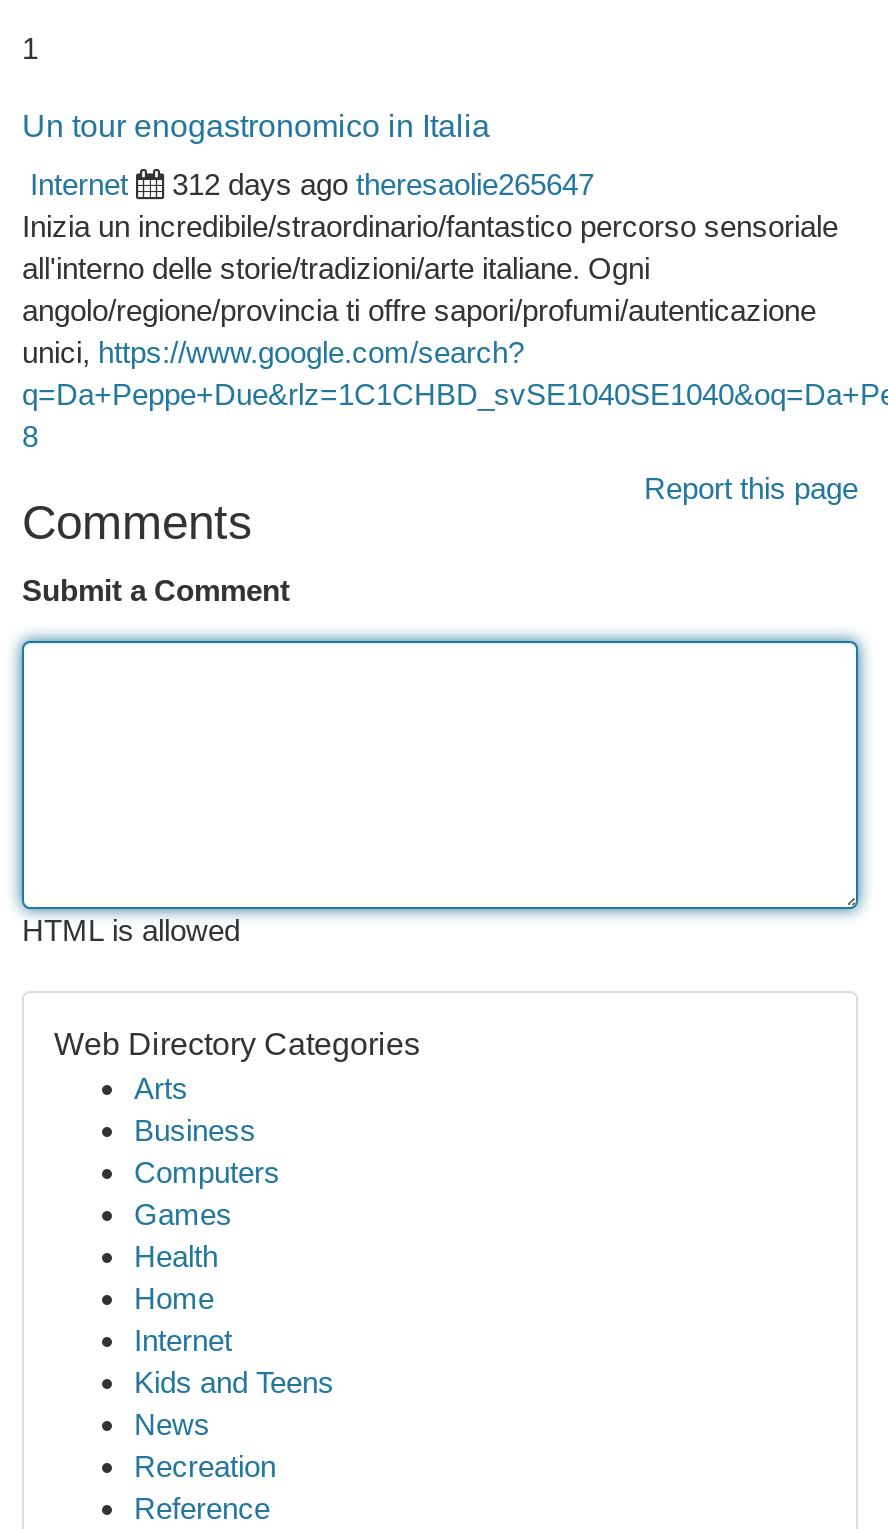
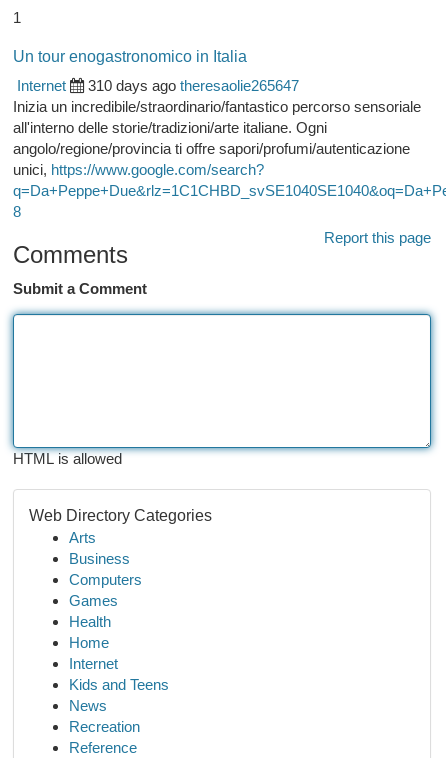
- 312 days ago theresaolie265647
+ 310 days ago theresaolie265647
